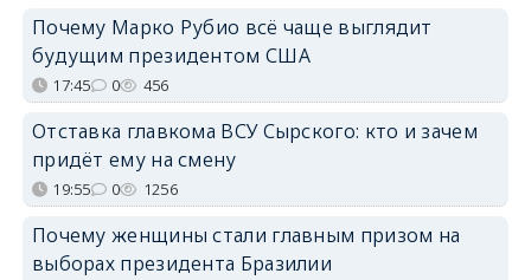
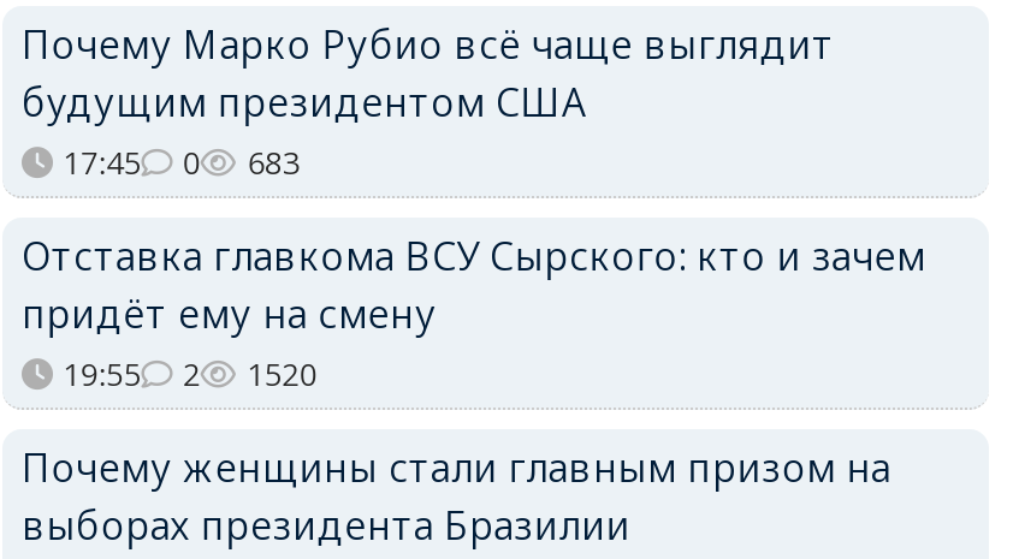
- 17:45 0 456
+ 17:45 0 683

- 0
+ 2

- 1256
+ 1520
